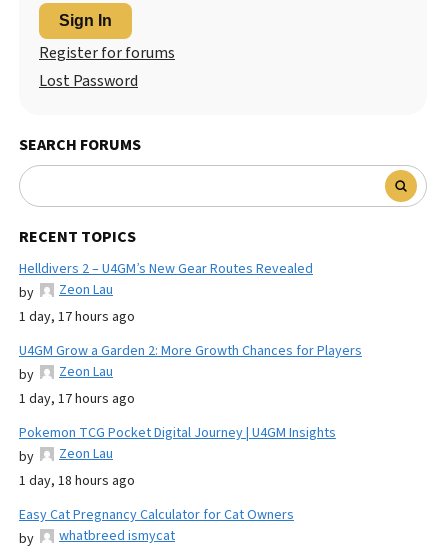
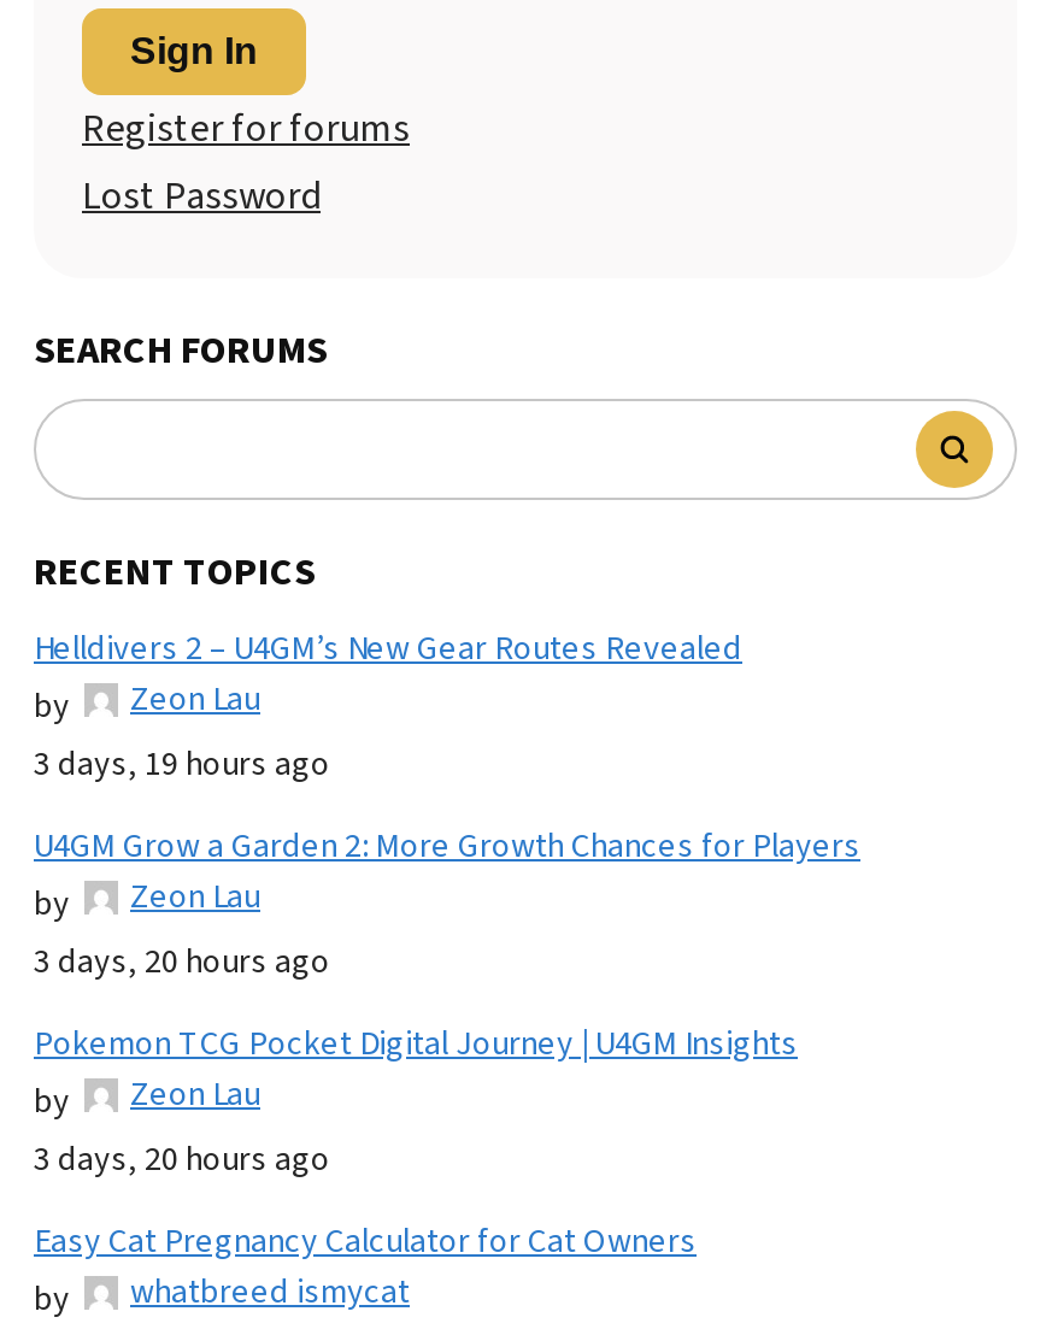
- 1 day, 17 hours ago
+ 3 days, 19 hours ago

- 1 day, 17 hours ago
+ 3 days, 20 hours ago

- 1 day, 18 hours ago
+ 3 days, 20 hours ago
